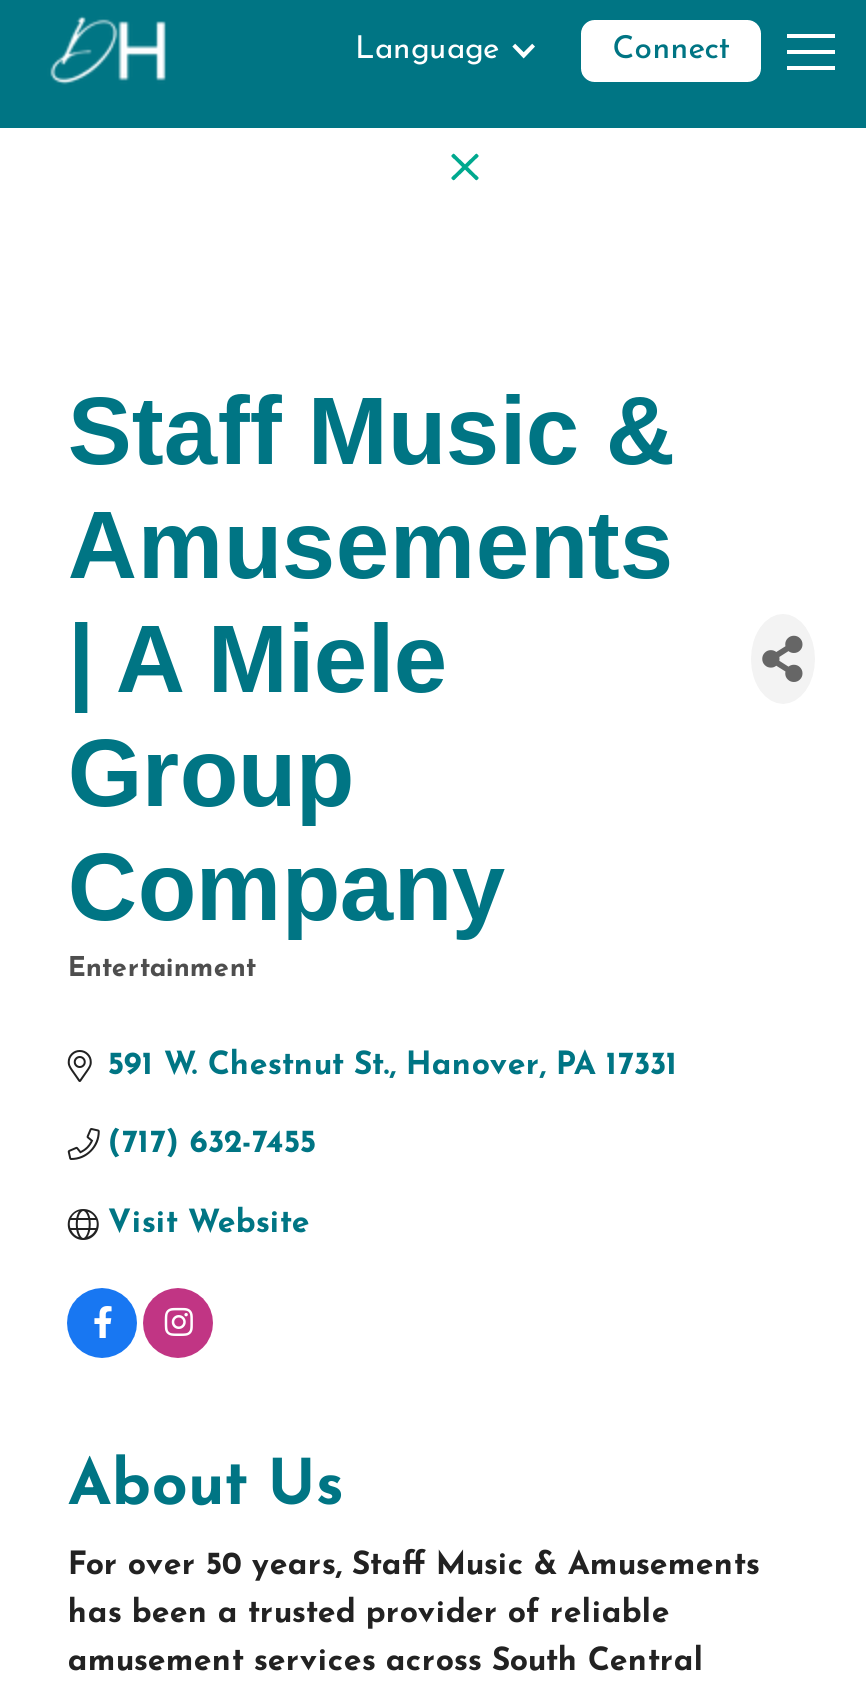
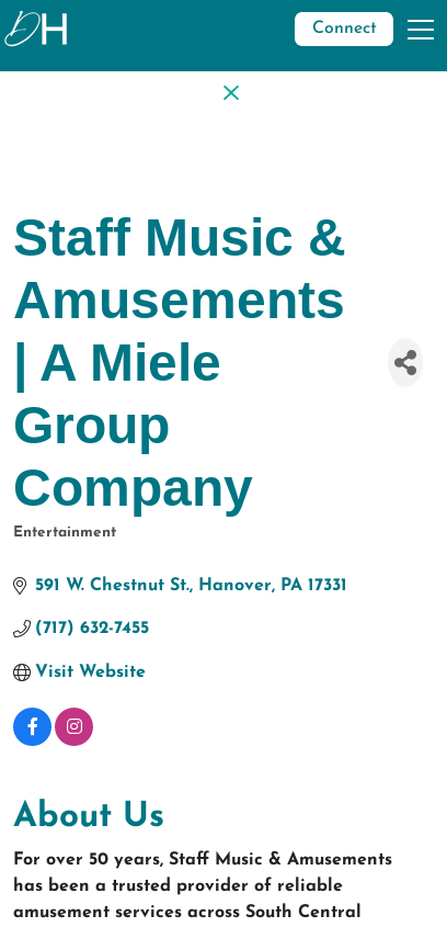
- Language
